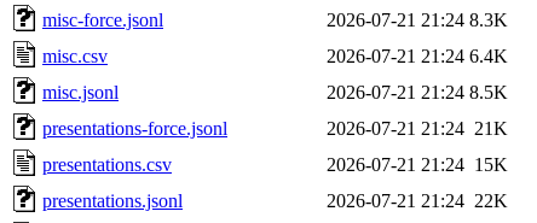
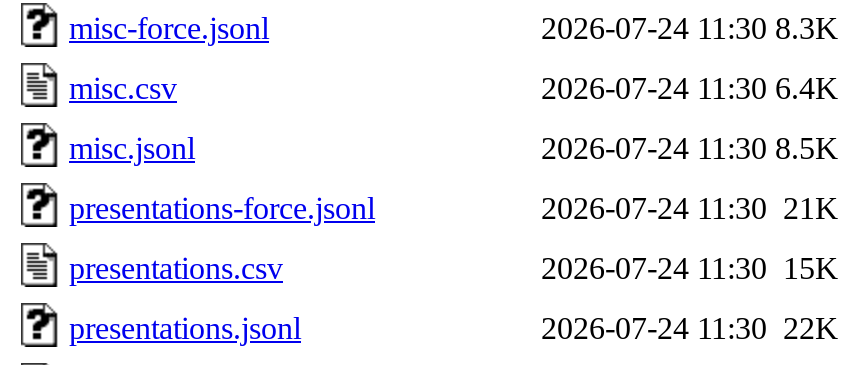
- 2026-07-21 21:24 8.3K
+ 2026-07-24 11:30 8.3K

- 2026-07-21 21:24 6.4K
+ 2026-07-24 11:30 6.4K

- 2026-07-21 21:24 8.5K
+ 2026-07-24 11:30 8.5K

- 2026-07-21 21:24 21K
+ 2026-07-24 11:30 21K

- 2026-07-21 21:24 15K
+ 2026-07-24 11:30 15K

- 2026-07-21 21:24 22K
+ 2026-07-24 11:30 22K
